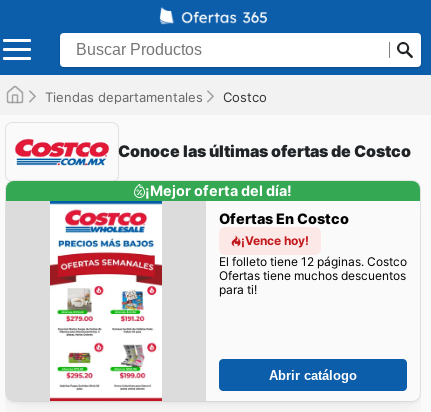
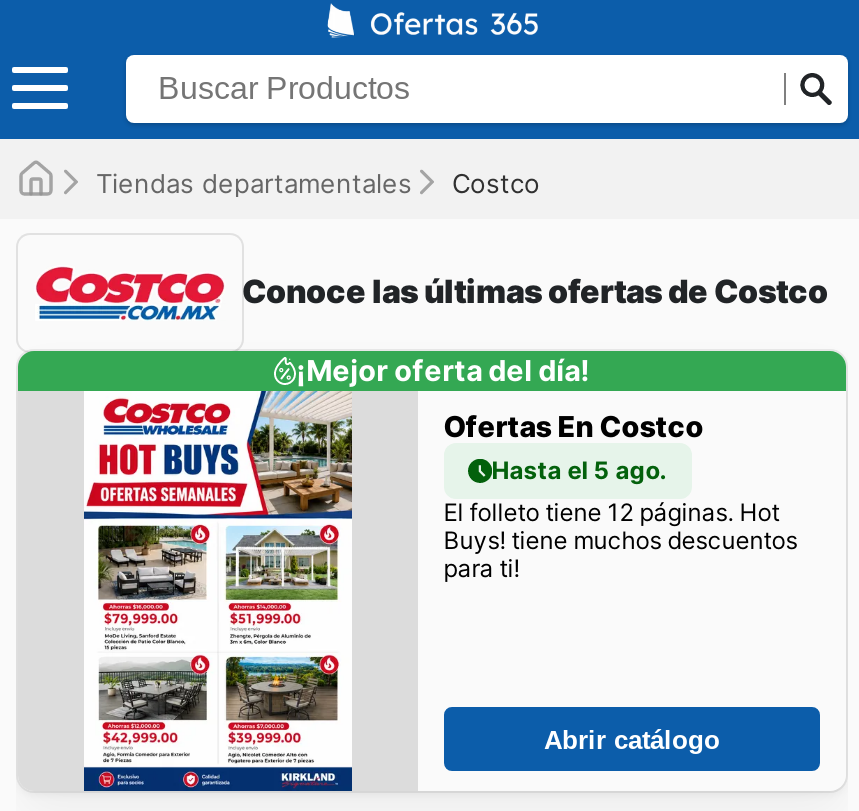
- [image]
+ [image]

- ¡Vence hoy!
- El folleto tiene 12 páginas. Costco
- Ofertas tiene muchos descuentos
+ Hasta el 5 ago.
+ El folleto tiene 12 páginas. Hot
+ Buys! tiene muchos descuentos
